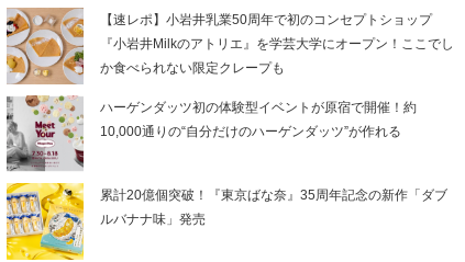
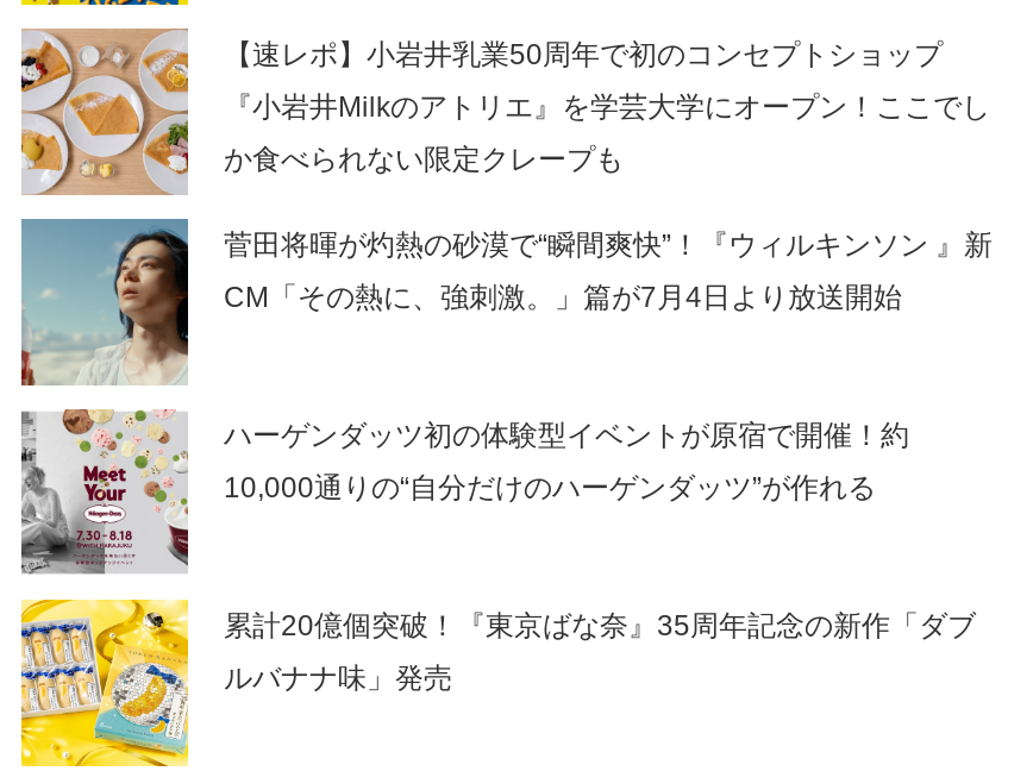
+ [image]
+ 菅田将暉が灼熱の砂漠で“瞬間爽快”！『ウィルキンソン 』新
+ CM「その熱に、強刺激。」篇が7月4日より放送開始
